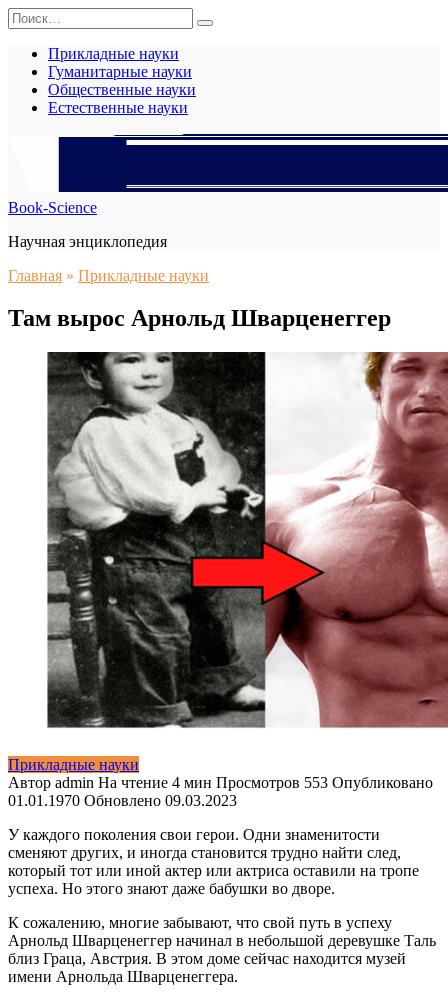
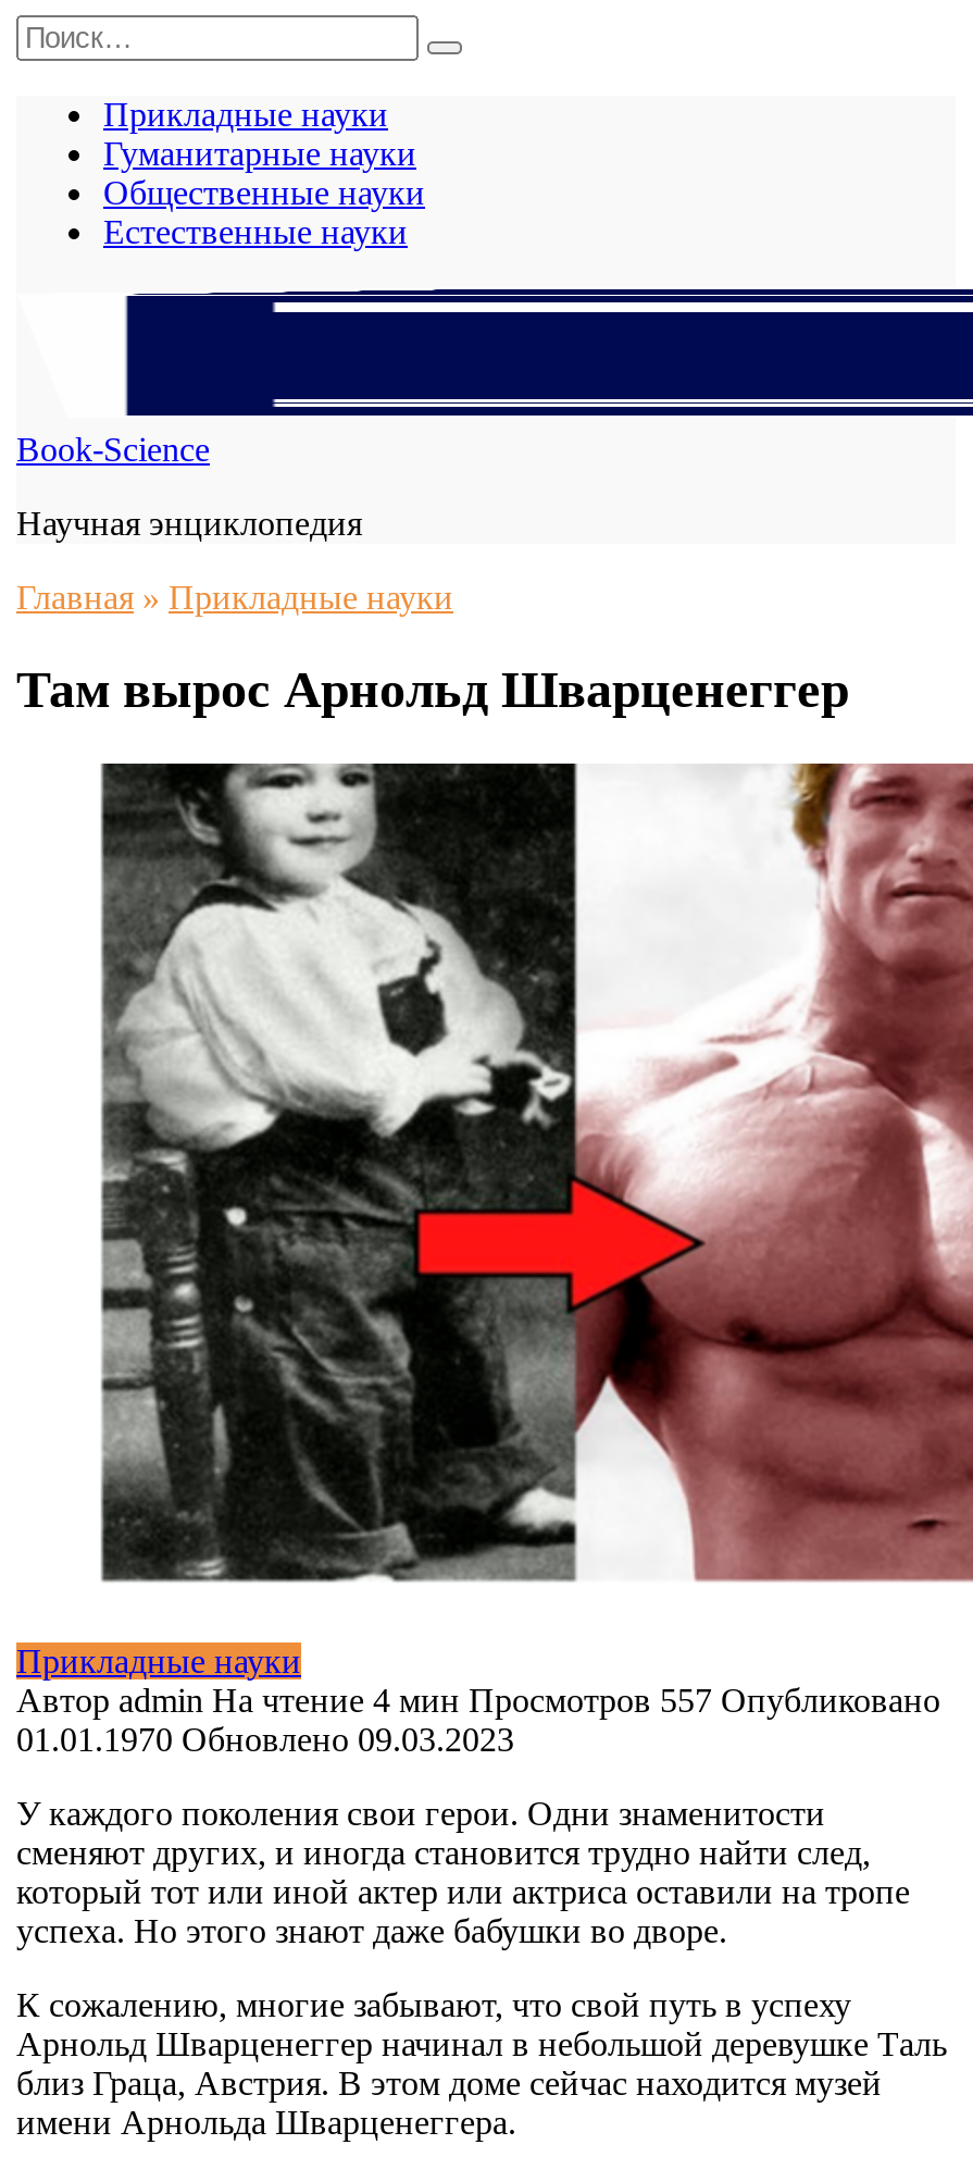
- Автор admin На чтение 4 мин Просмотров 553 Опубликовано
+ Автор admin На чтение 4 мин Просмотров 557 Опубликовано
